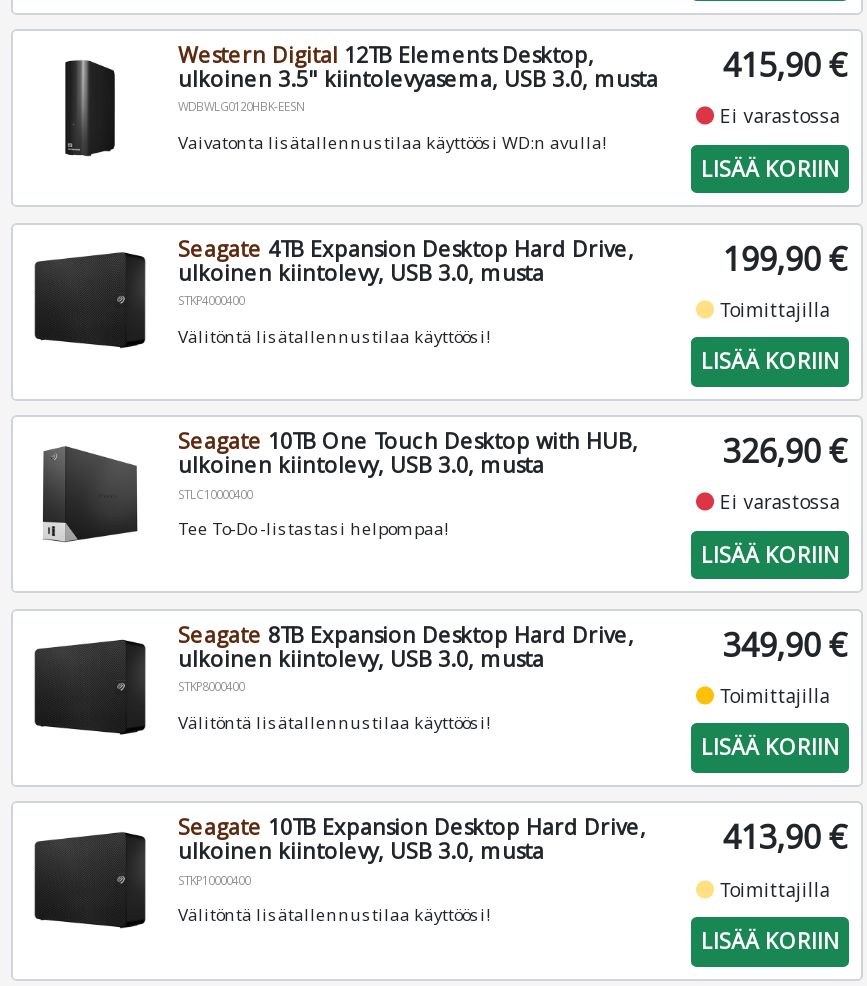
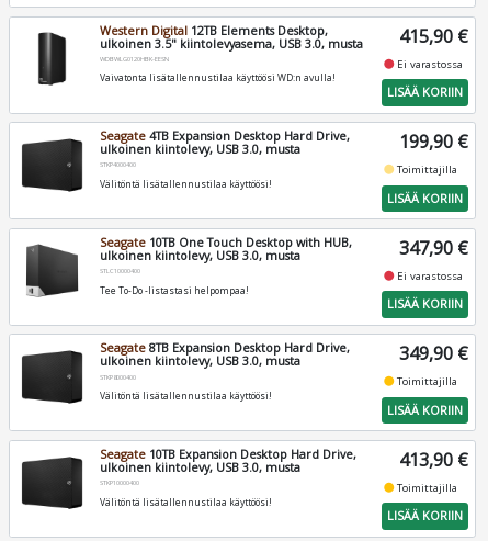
- 326,90 €
+ 347,90 €
